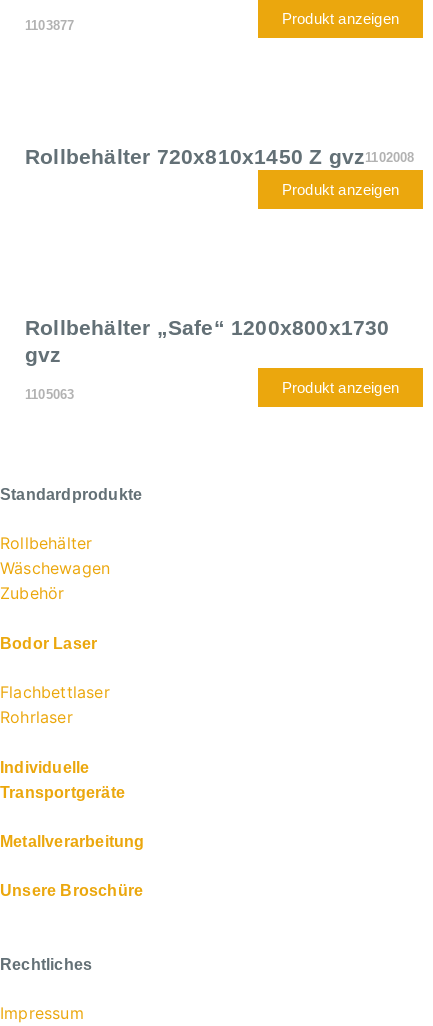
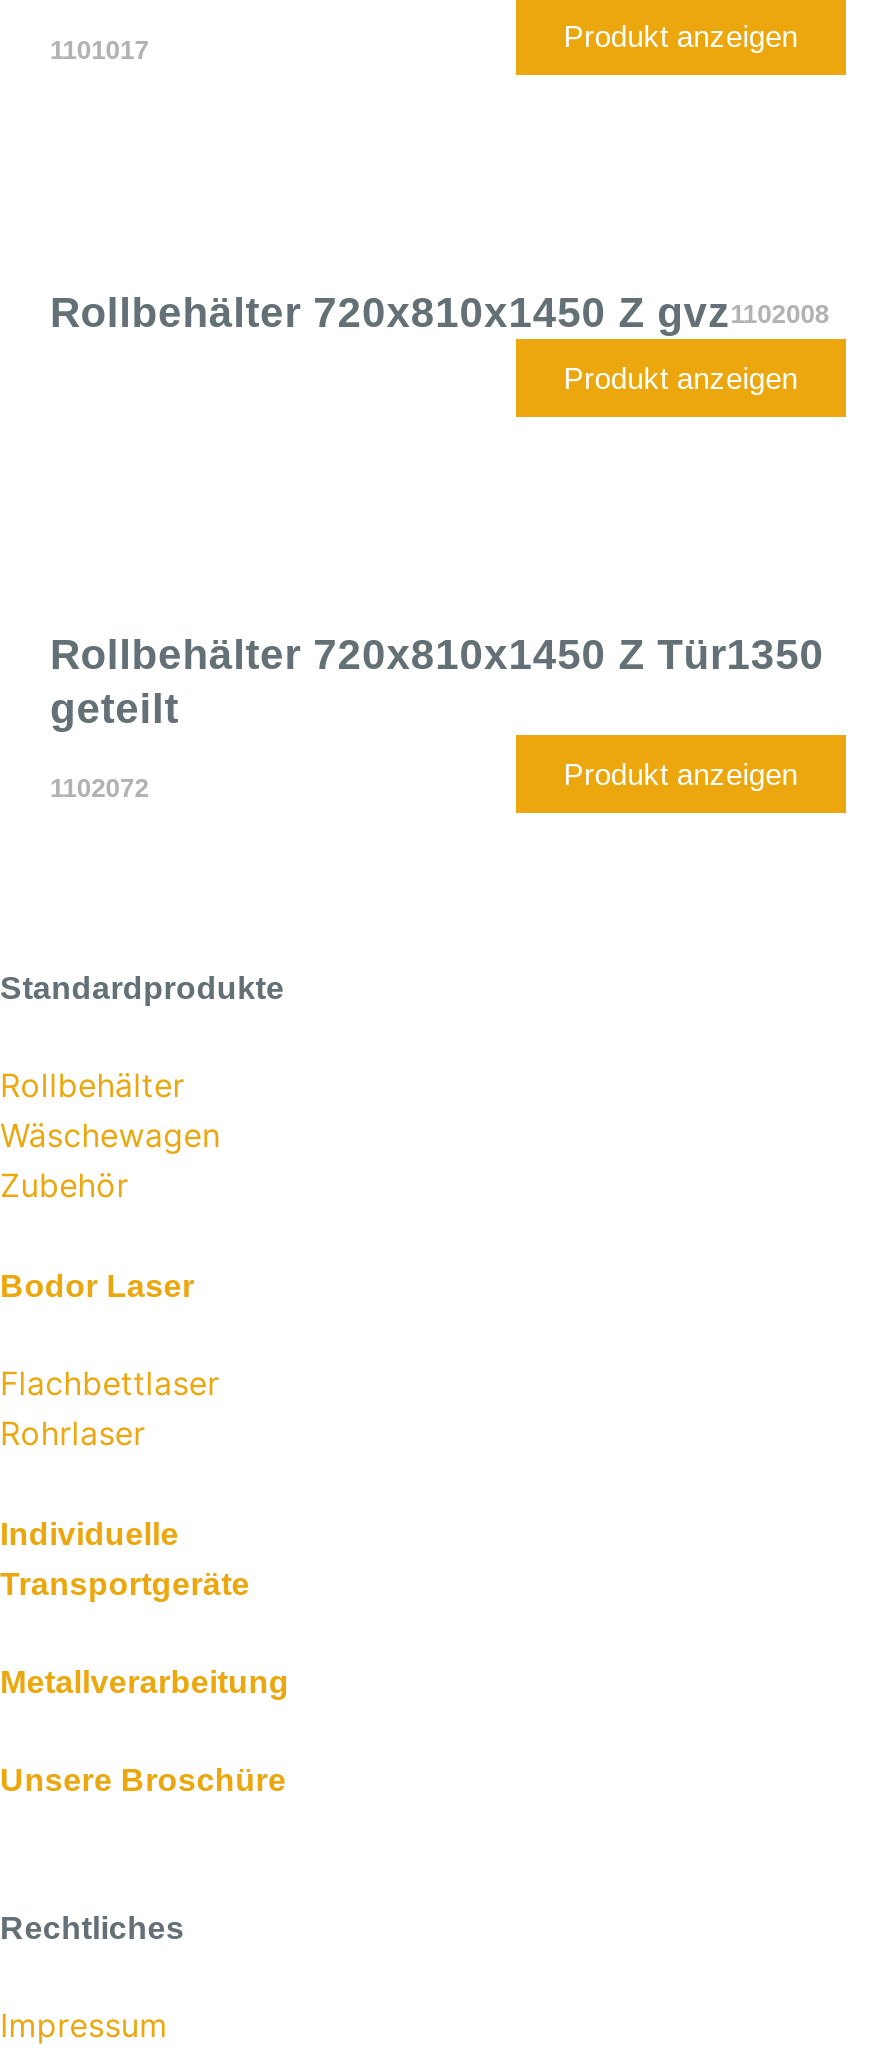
- 1103877
+ 1101017

- Rollbehälter „Safe“ 1200x800x1730
- gvz
+ Rollbehälter 720x810x1450 Z Tür1350
+ geteilt

- 1105063
+ 1102072
